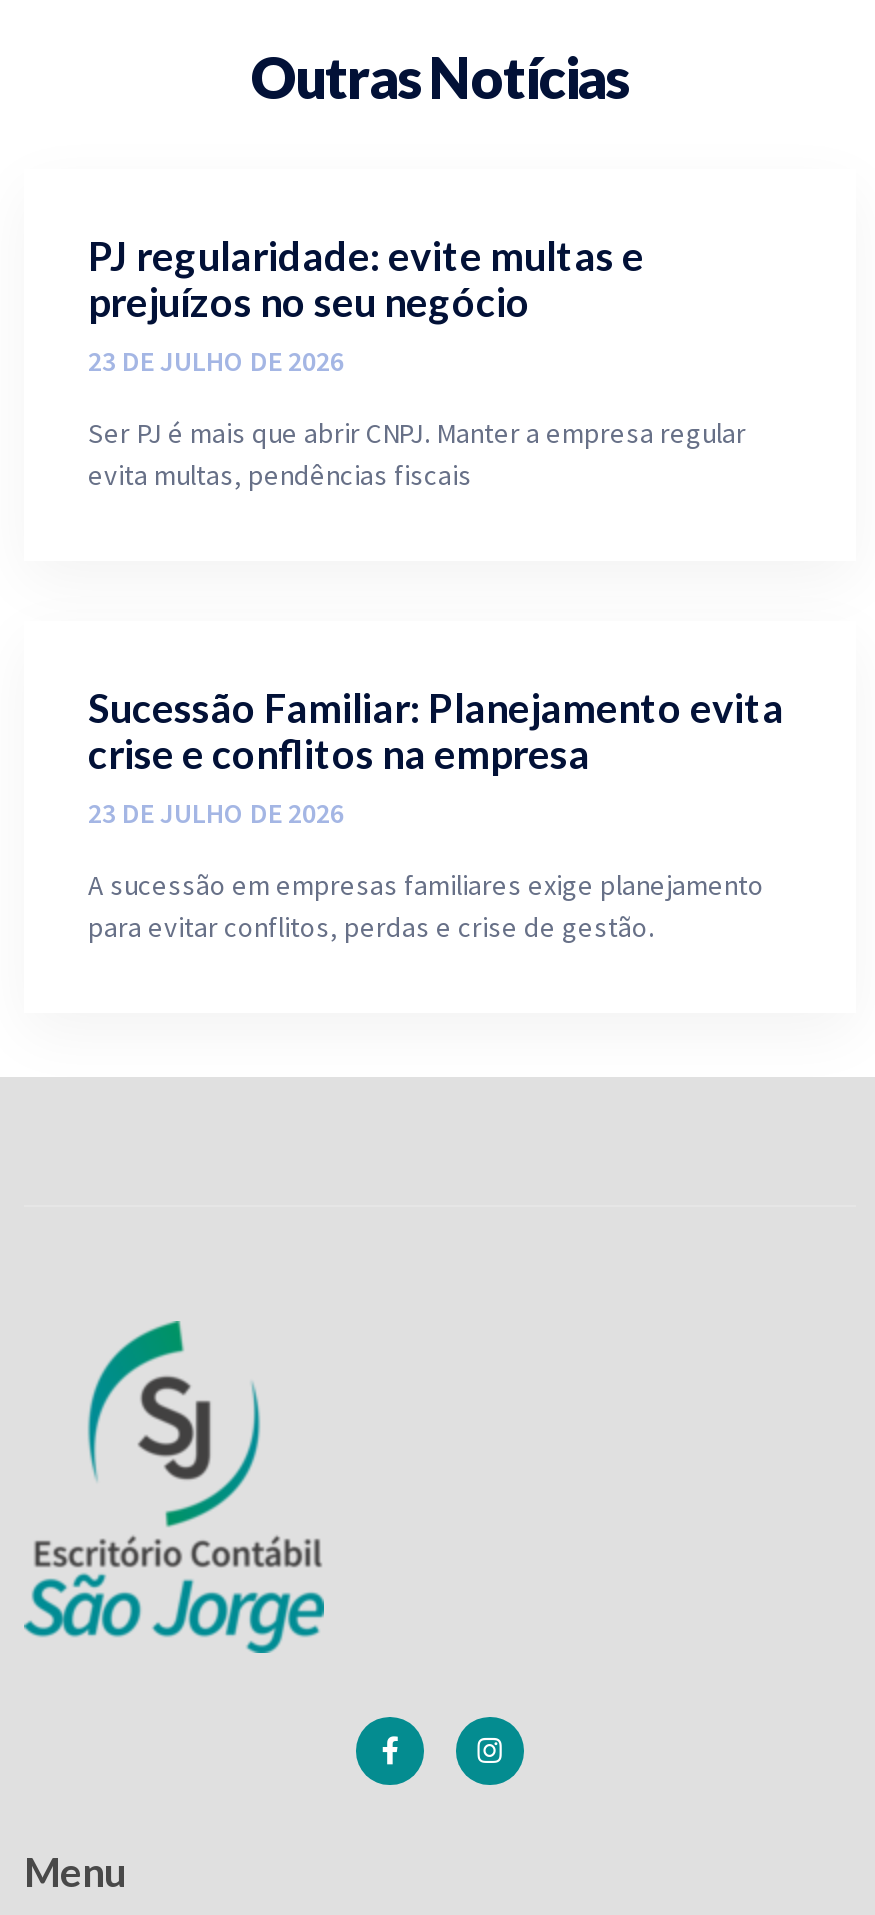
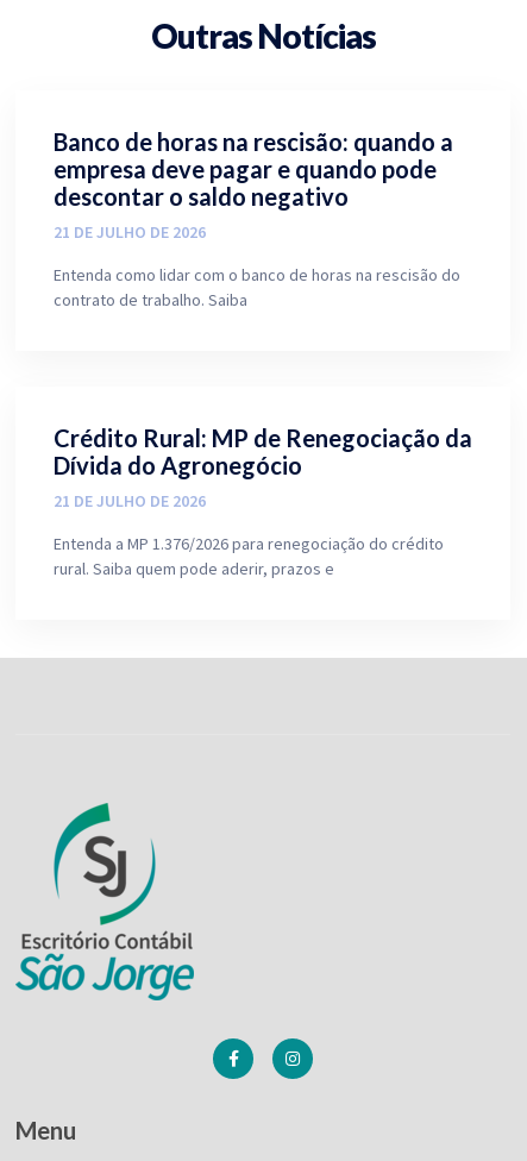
- PJ regularidade: evite multas e
- prejuízos no seu negócio
- 23 DE JULHO DE 2026
+ Banco de horas na rescisão: quando a
+ empresa deve pagar e quando pode
+ descontar o saldo negativo
+ 21 DE JULHO DE 2026

- Ser PJ é mais que abrir CNPJ. Manter a empresa regular
- evita multas, pendências fiscais
+ Entenda como lidar com o banco de horas na rescisão do
+ contrato de trabalho. Saiba

- Sucessão Familiar: Planejamento evita
- crise e conflitos na empresa
- 23 DE JULHO DE 2026
+ Crédito Rural: MP de Renegociação da
+ Dívida do Agronegócio
+ 21 DE JULHO DE 2026

- A sucessão em empresas familiares exige planejamento
- para evitar conflitos, perdas e crise de gestão.
+ Entenda a MP 1.376/2026 para renegociação do crédito
+ rural. Saiba quem pode aderir, prazos e
